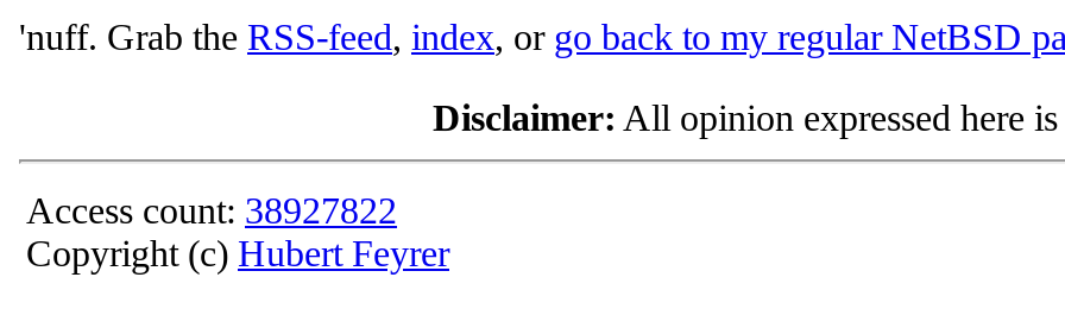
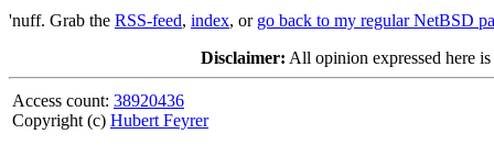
- Access count: 38927822
+ Access count: 38920436
